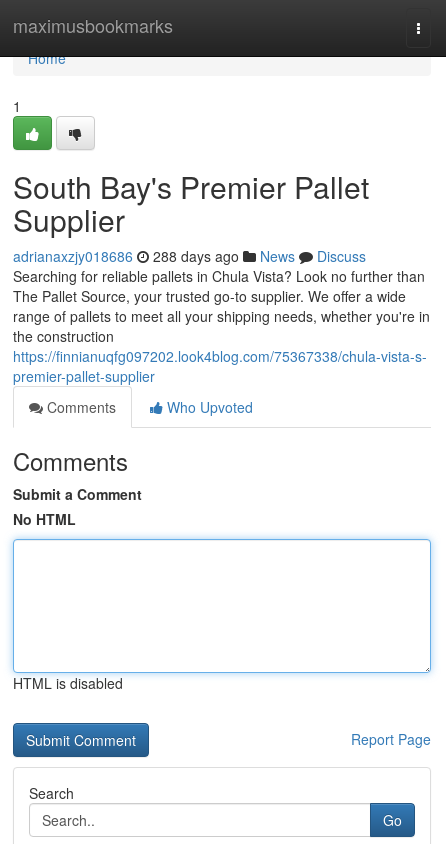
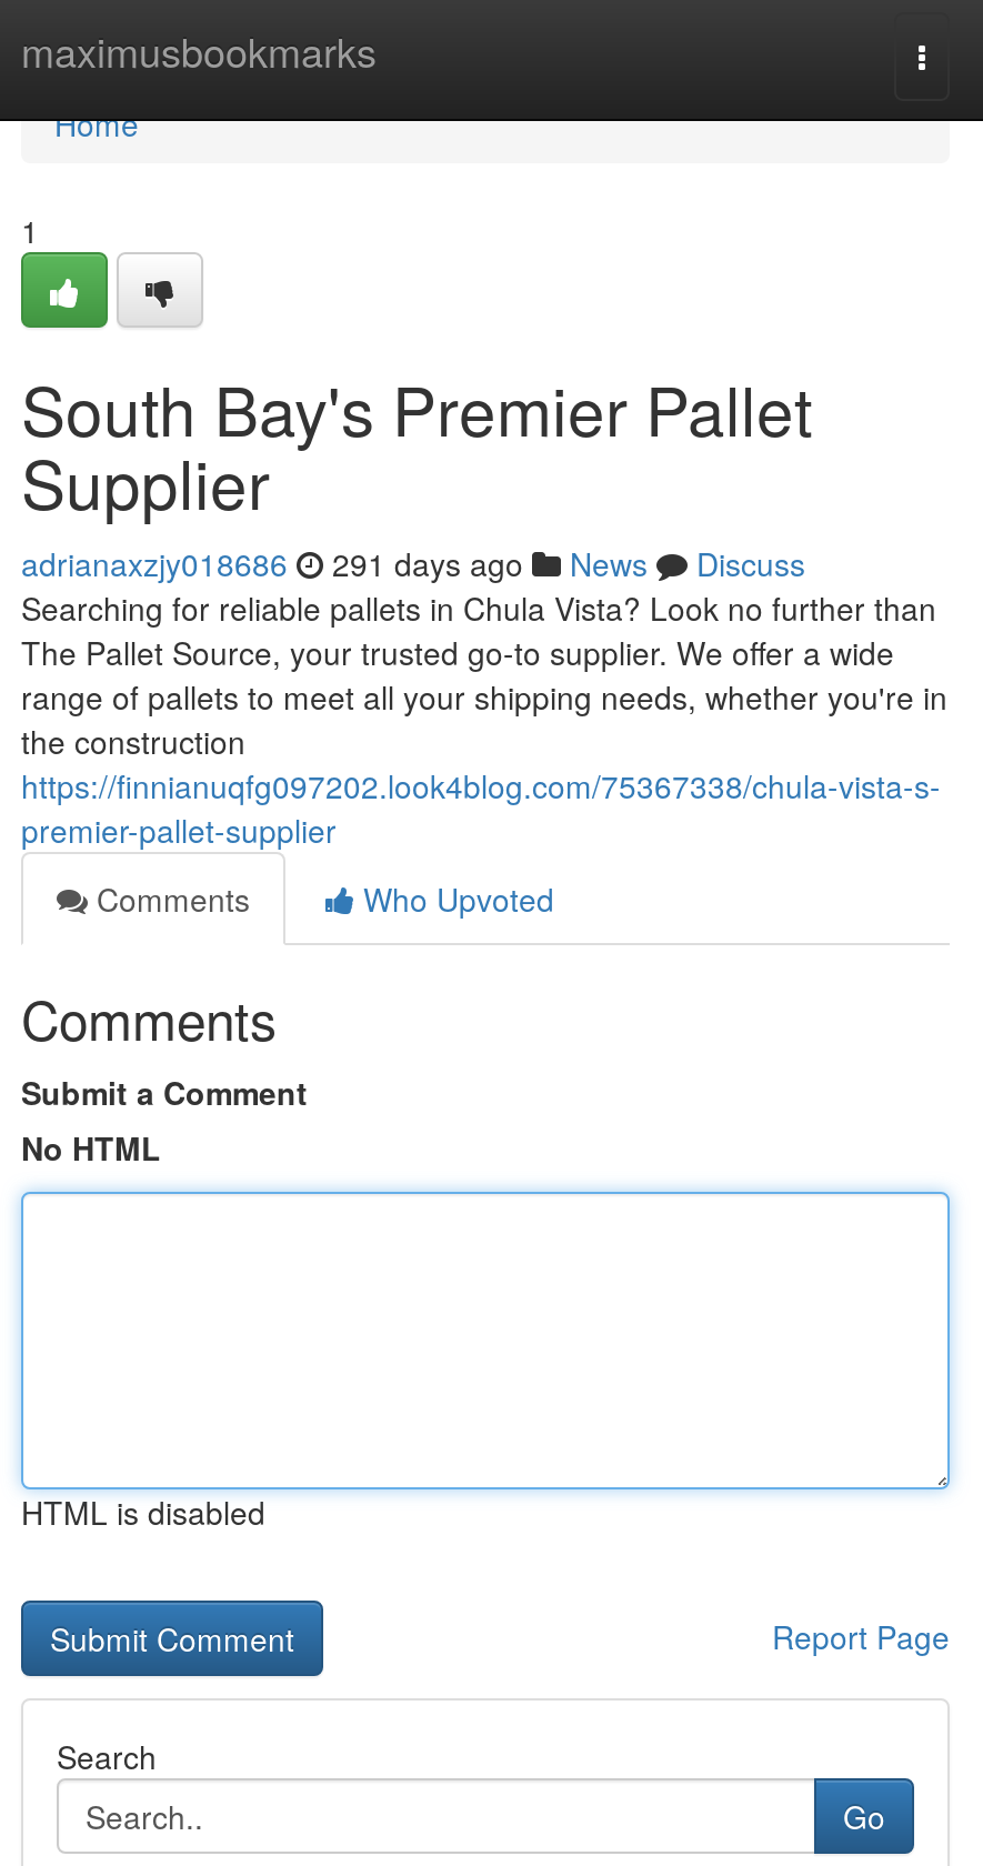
- adrianaxzjy018686 288 days ago News Discuss
+ adrianaxzjy018686 291 days ago News Discuss
